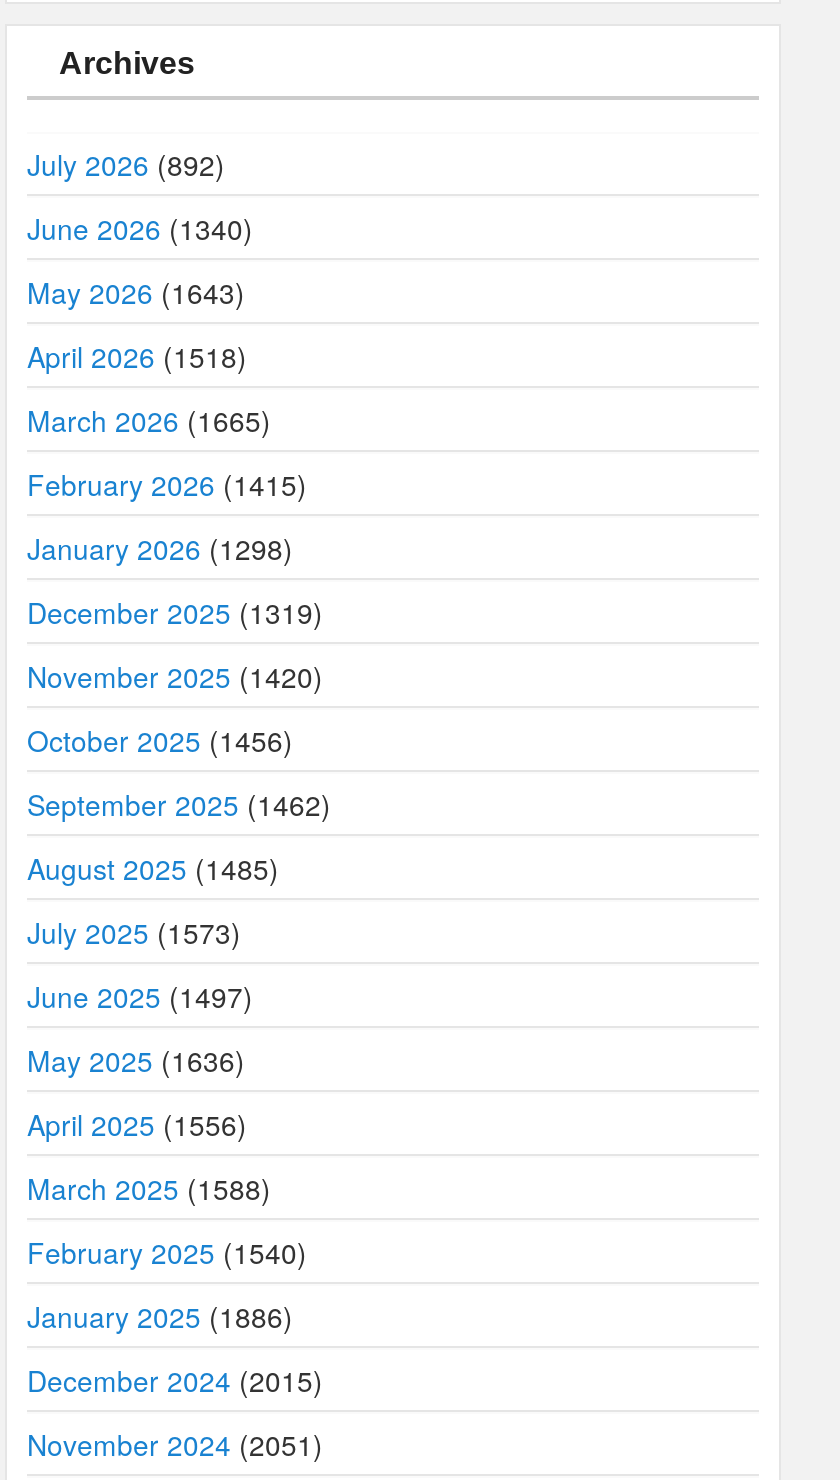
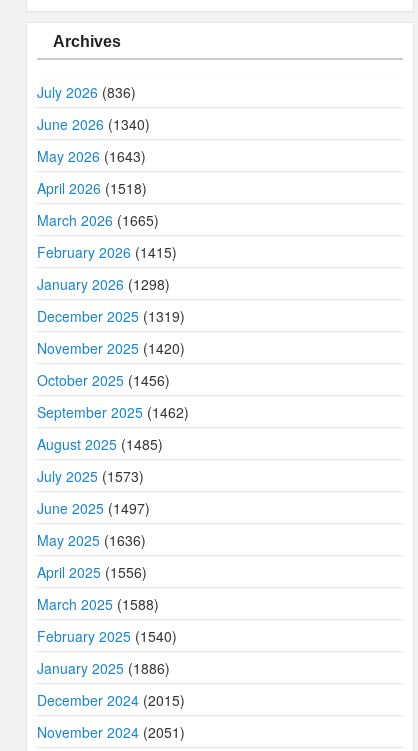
- July 2026 (892)
+ July 2026 (836)
